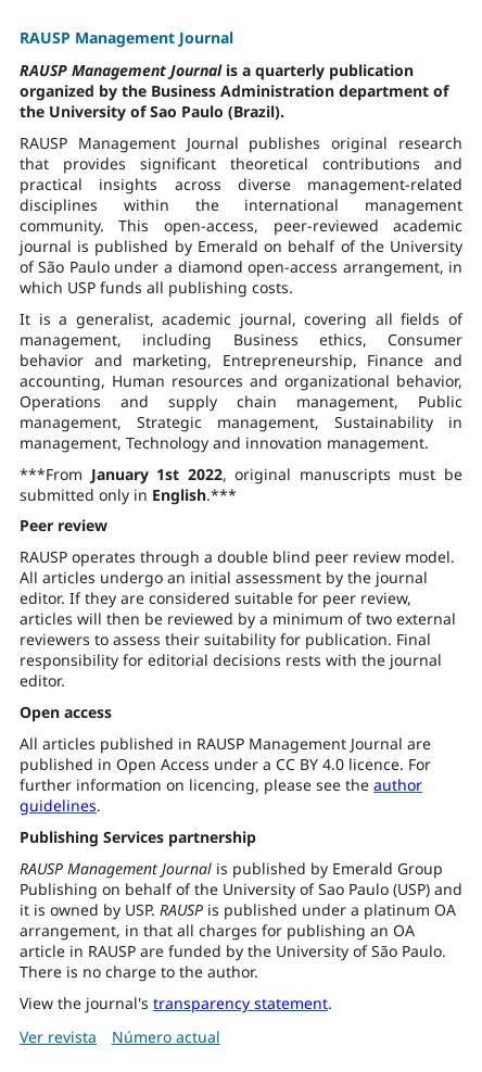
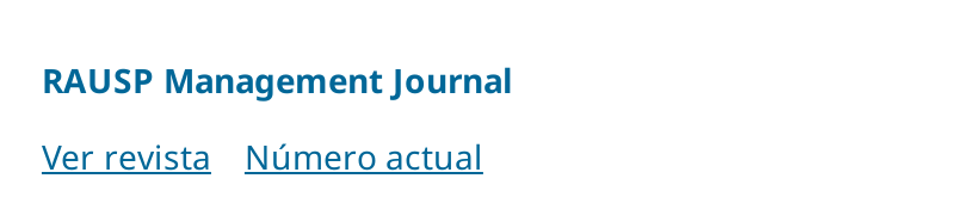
- RAUSP Management Journal is a quarterly publication
- organized by the Business Administration department of
- the University of Sao Paulo (Brazil).
- RAUSP Management Journal publishes original research
- that provides significant theoretical contributions and
- practical insights across diverse management-related
- disciplines within the international management
- community. This open-access, peer-reviewed academic
- journal is published by Emerald on behalf of the University
- of São Paulo under a diamond open-access arrangement, in
- which USP funds all publishing costs.
- It is a generalist, academic journal, covering all fields of
- management, including Business ethics, Consumer
- behavior and marketing, Entrepreneurship, Finance and
- accounting, Human resources and organizational behavior,
- Operations and supply chain management, Public
- management, Strategic management, Sustainability in
- management, Technology and innovation management.
- ***From January 1st 2022, original manuscripts must be
- submitted only in English.***
- Peer review
- RAUSP operates through a double blind peer review model.
- All articles undergo an initial assessment by the journal
- editor. If they are considered suitable for peer review,
- articles will then be reviewed by a minimum of two external
- reviewers to assess their suitability for publication. Final
- responsibility for editorial decisions rests with the journal
- editor.
- Open access
- All articles published in RAUSP Management Journal are
- published in Open Access under a CC BY 4.0 licence. For
- further information on licencing, please see the author
- guidelines.
- Publishing Services partnership
- RAUSP Management Journal is published by Emerald Group
- Publishing on behalf of the University of Sao Paulo (USP) and
- it is owned by USP. RAUSP is published under a platinum OA
- arrangement, in that all charges for publishing an OA
- article in RAUSP are funded by the University of São Paulo.
- There is no charge to the author.
- View the journal's transparency statement.
